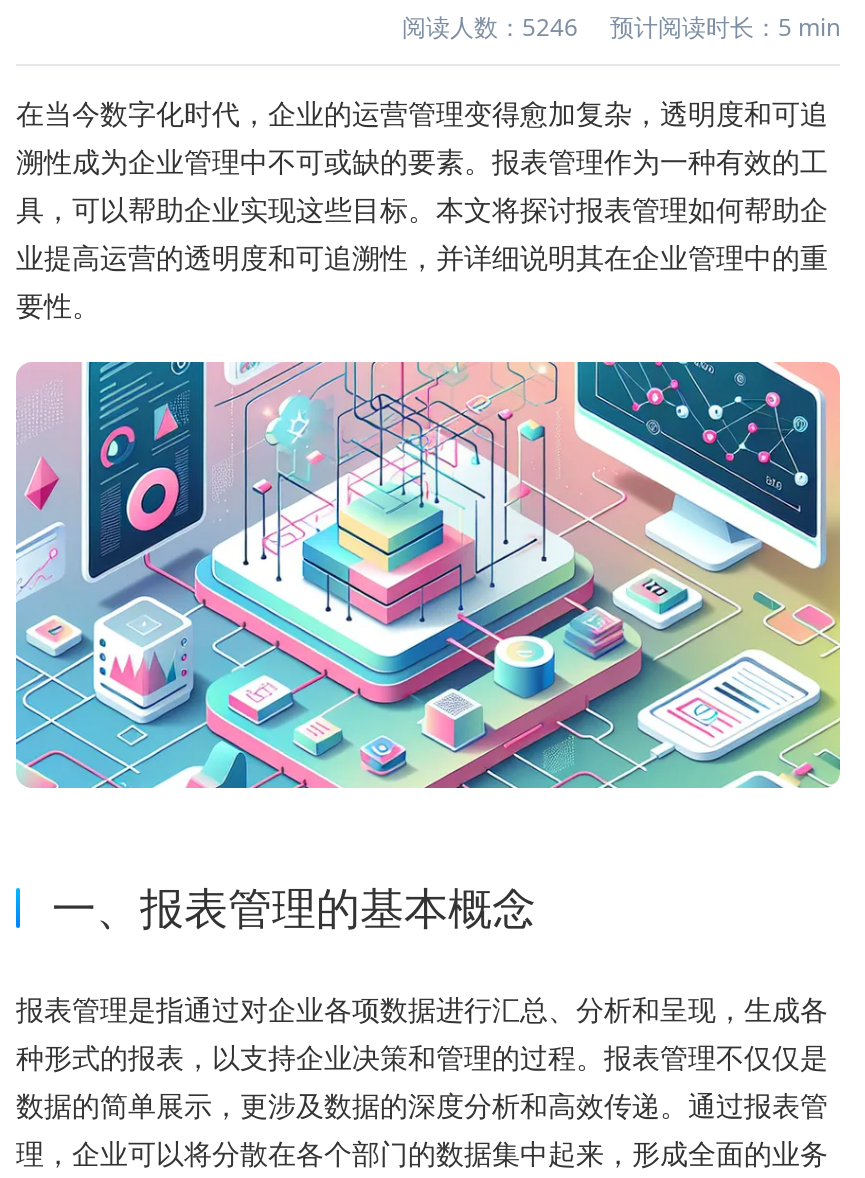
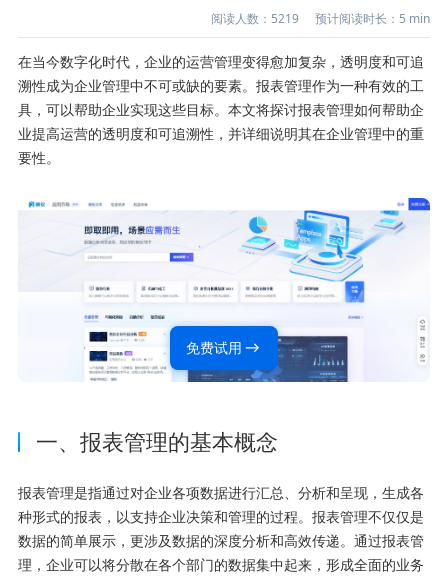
- 阅读人数：5246 预计阅读时长：5 min
+ 阅读人数：5219 预计阅读时长：5 min

+ 免费试用

- [image]
+ [image]
